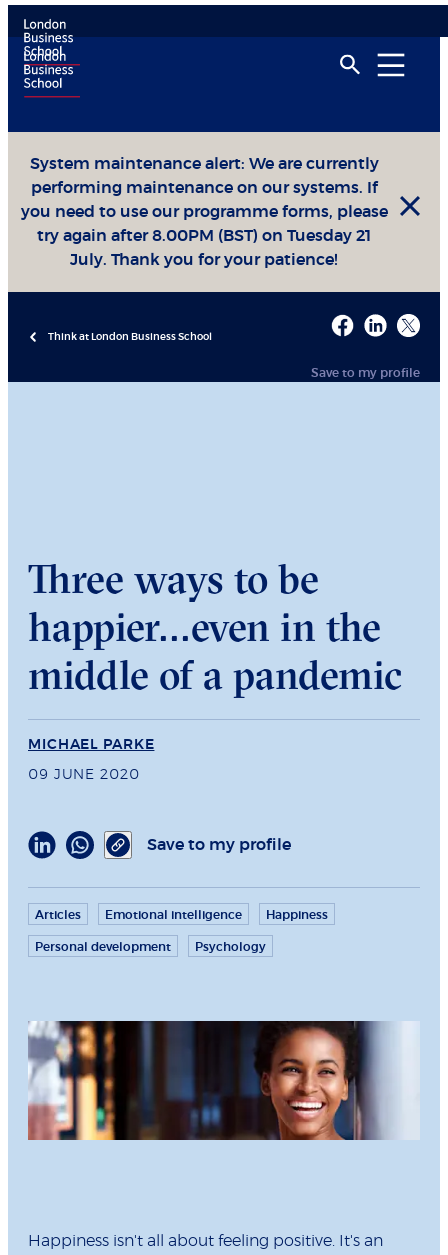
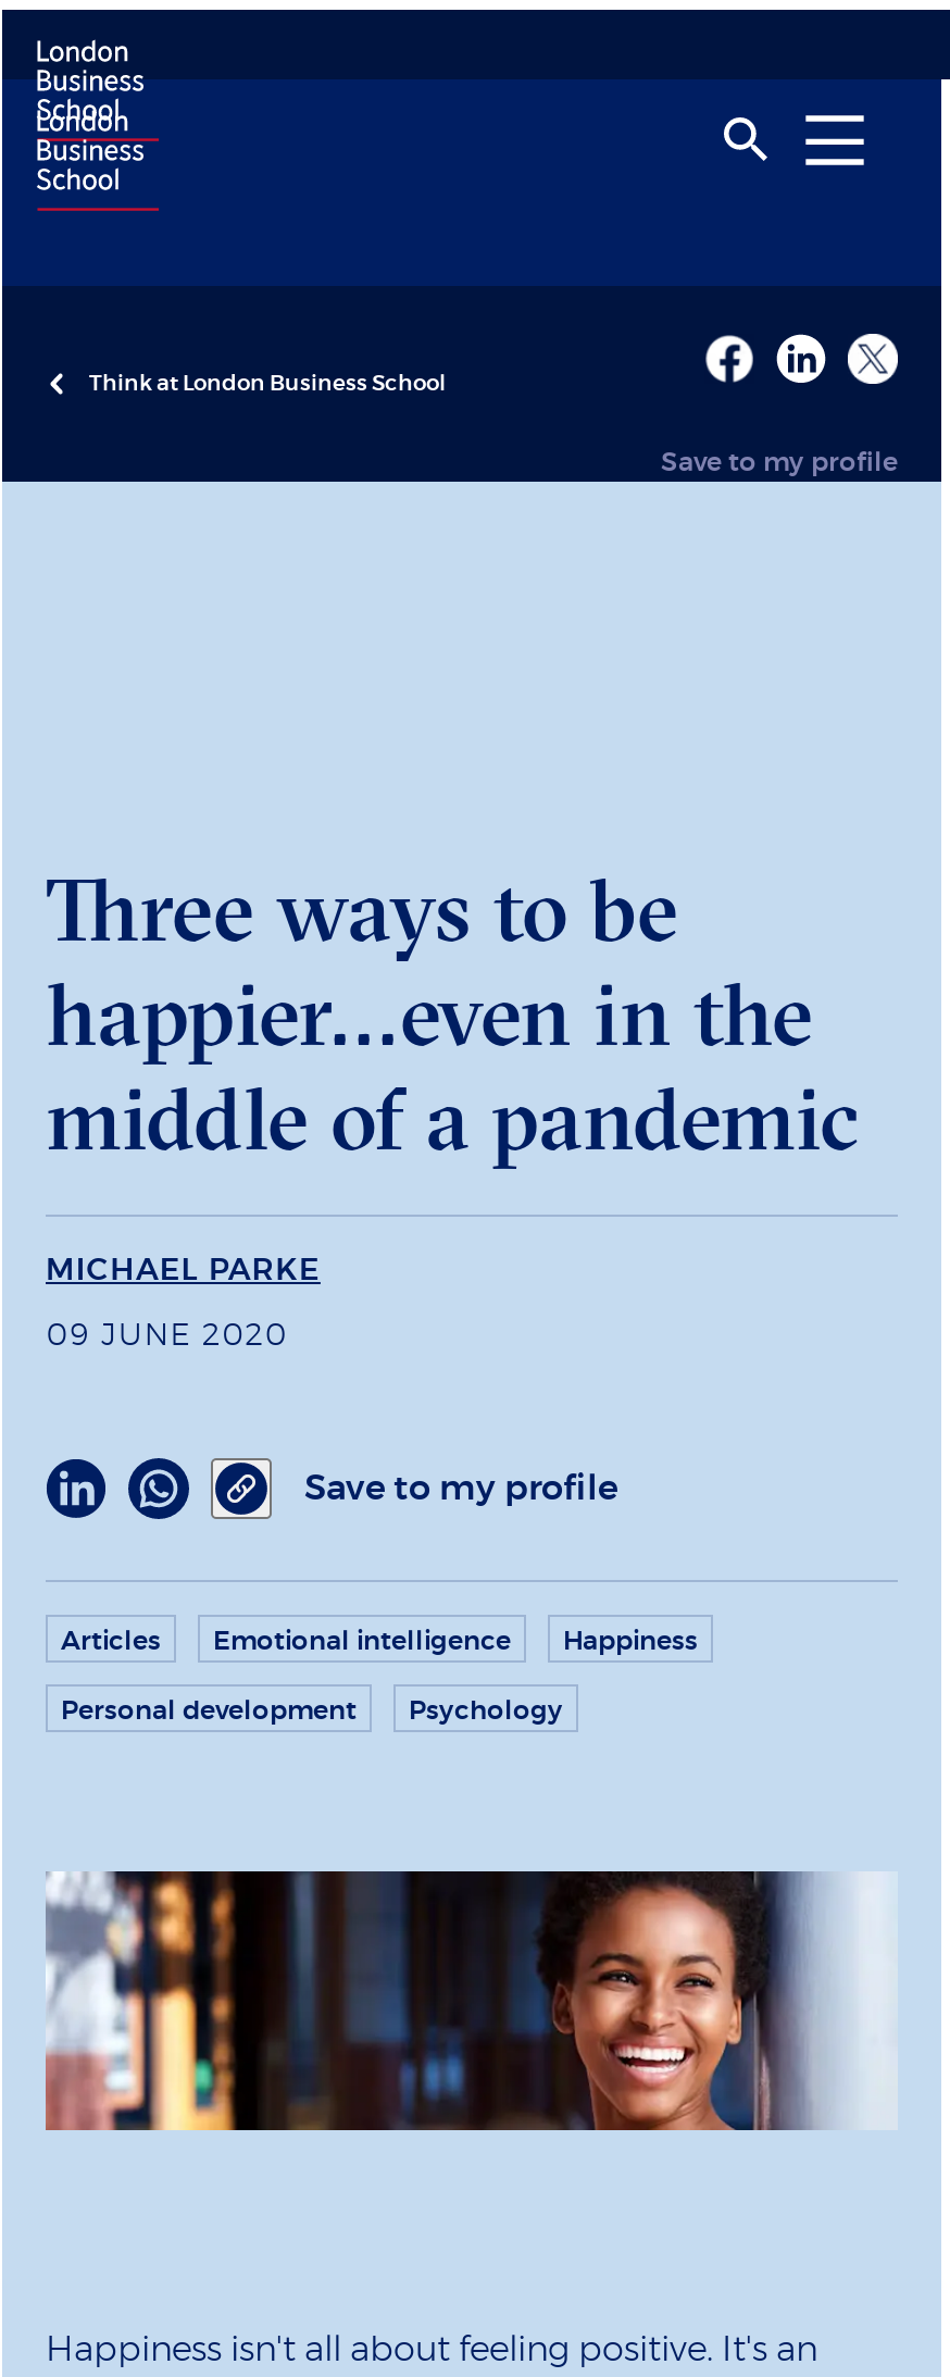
- [image]
- System maintenance alert: We are currently
- performing maintenance on our systems. If
- you need to use our programme forms, please
- try again after 8.00PM (BST) on Tuesday 21
- July. Thank you for your patience!
